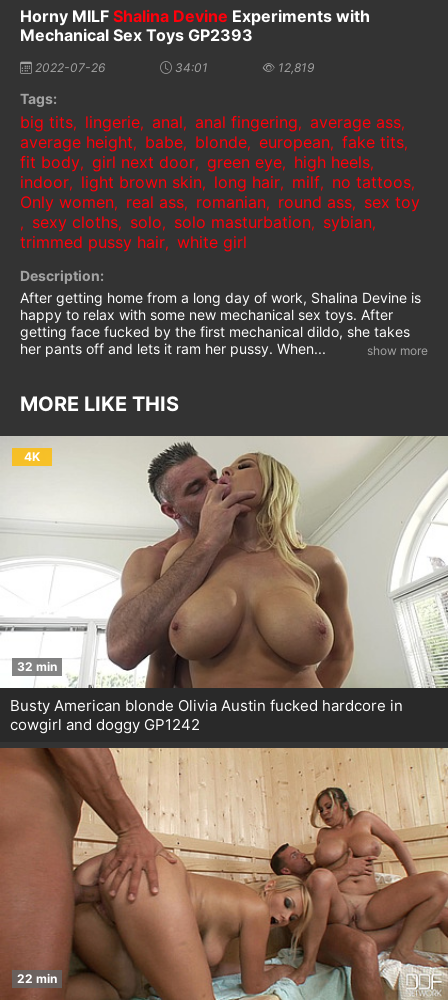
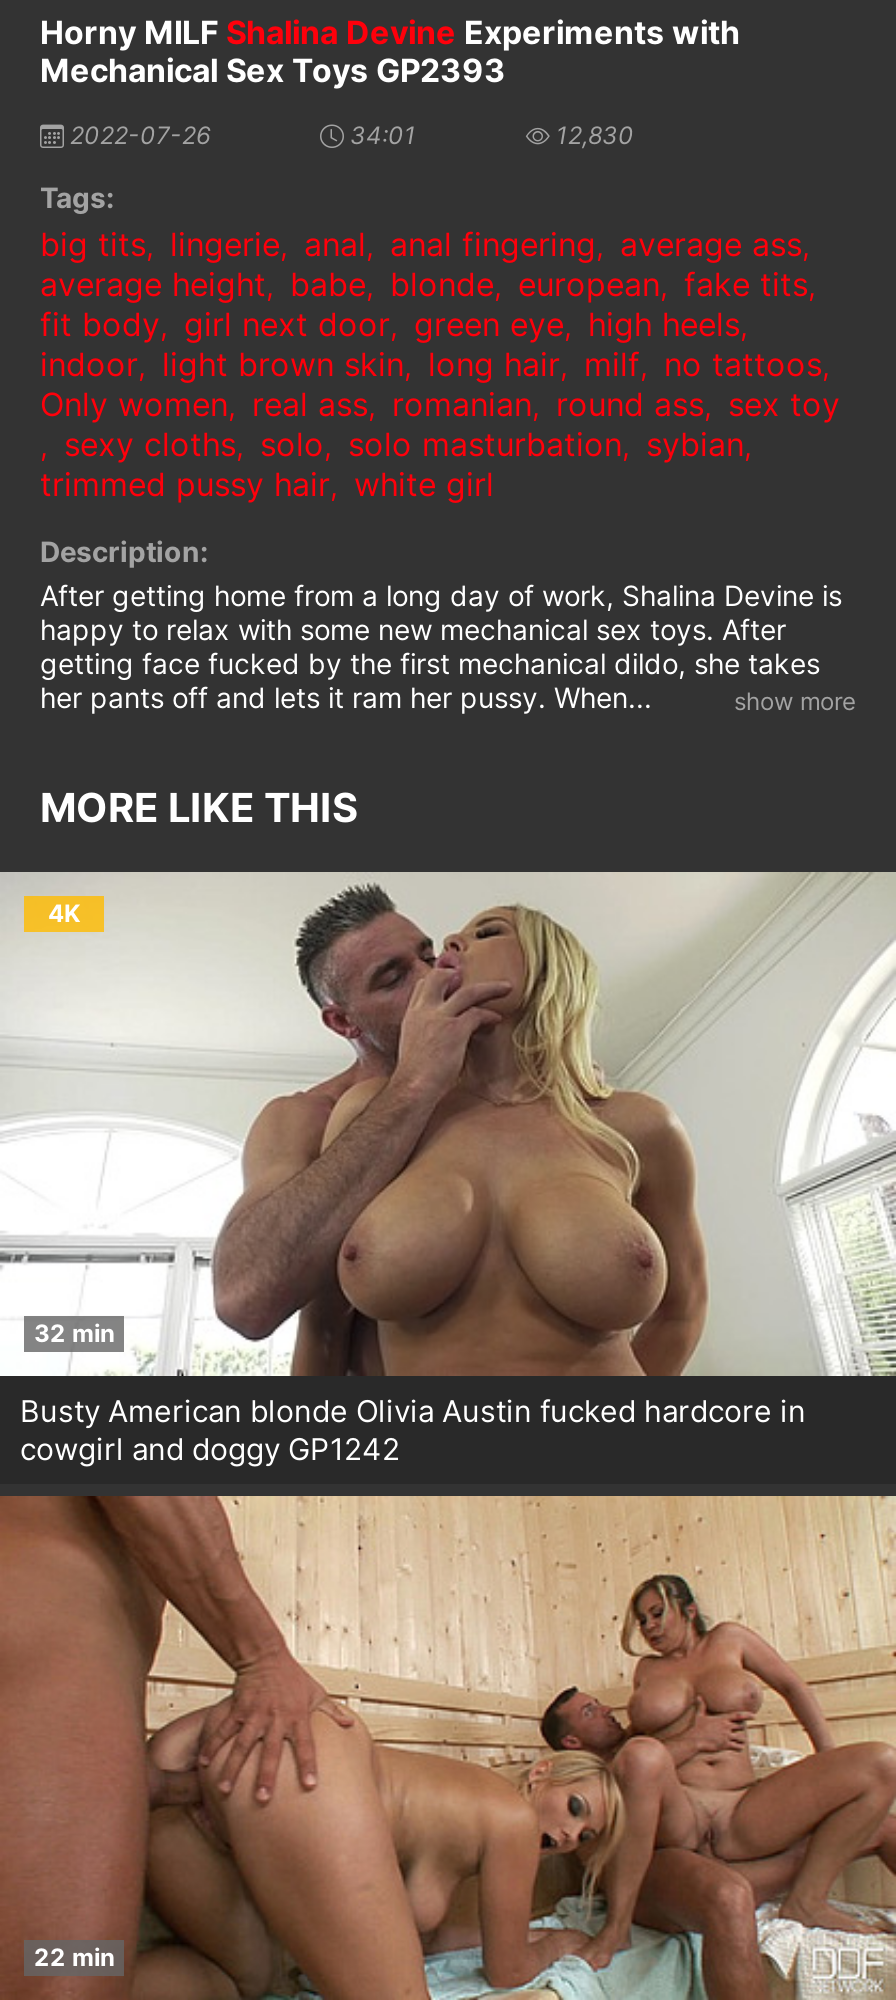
- 12,819
+ 12,830
